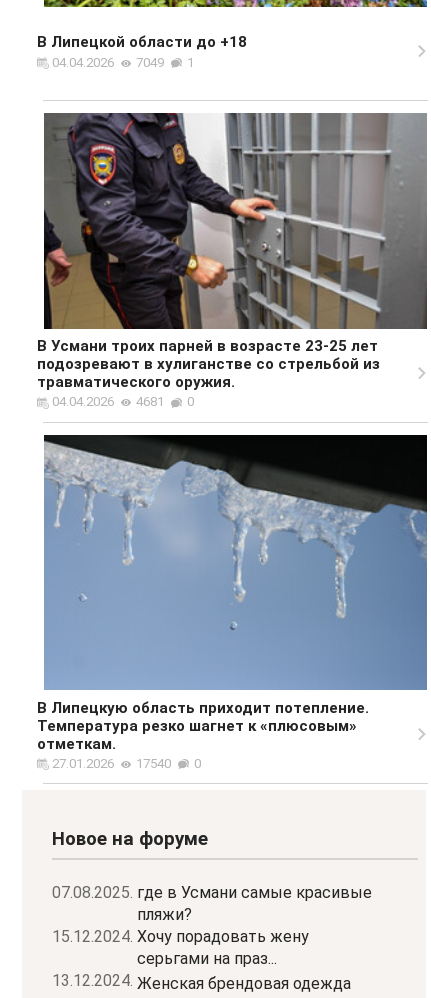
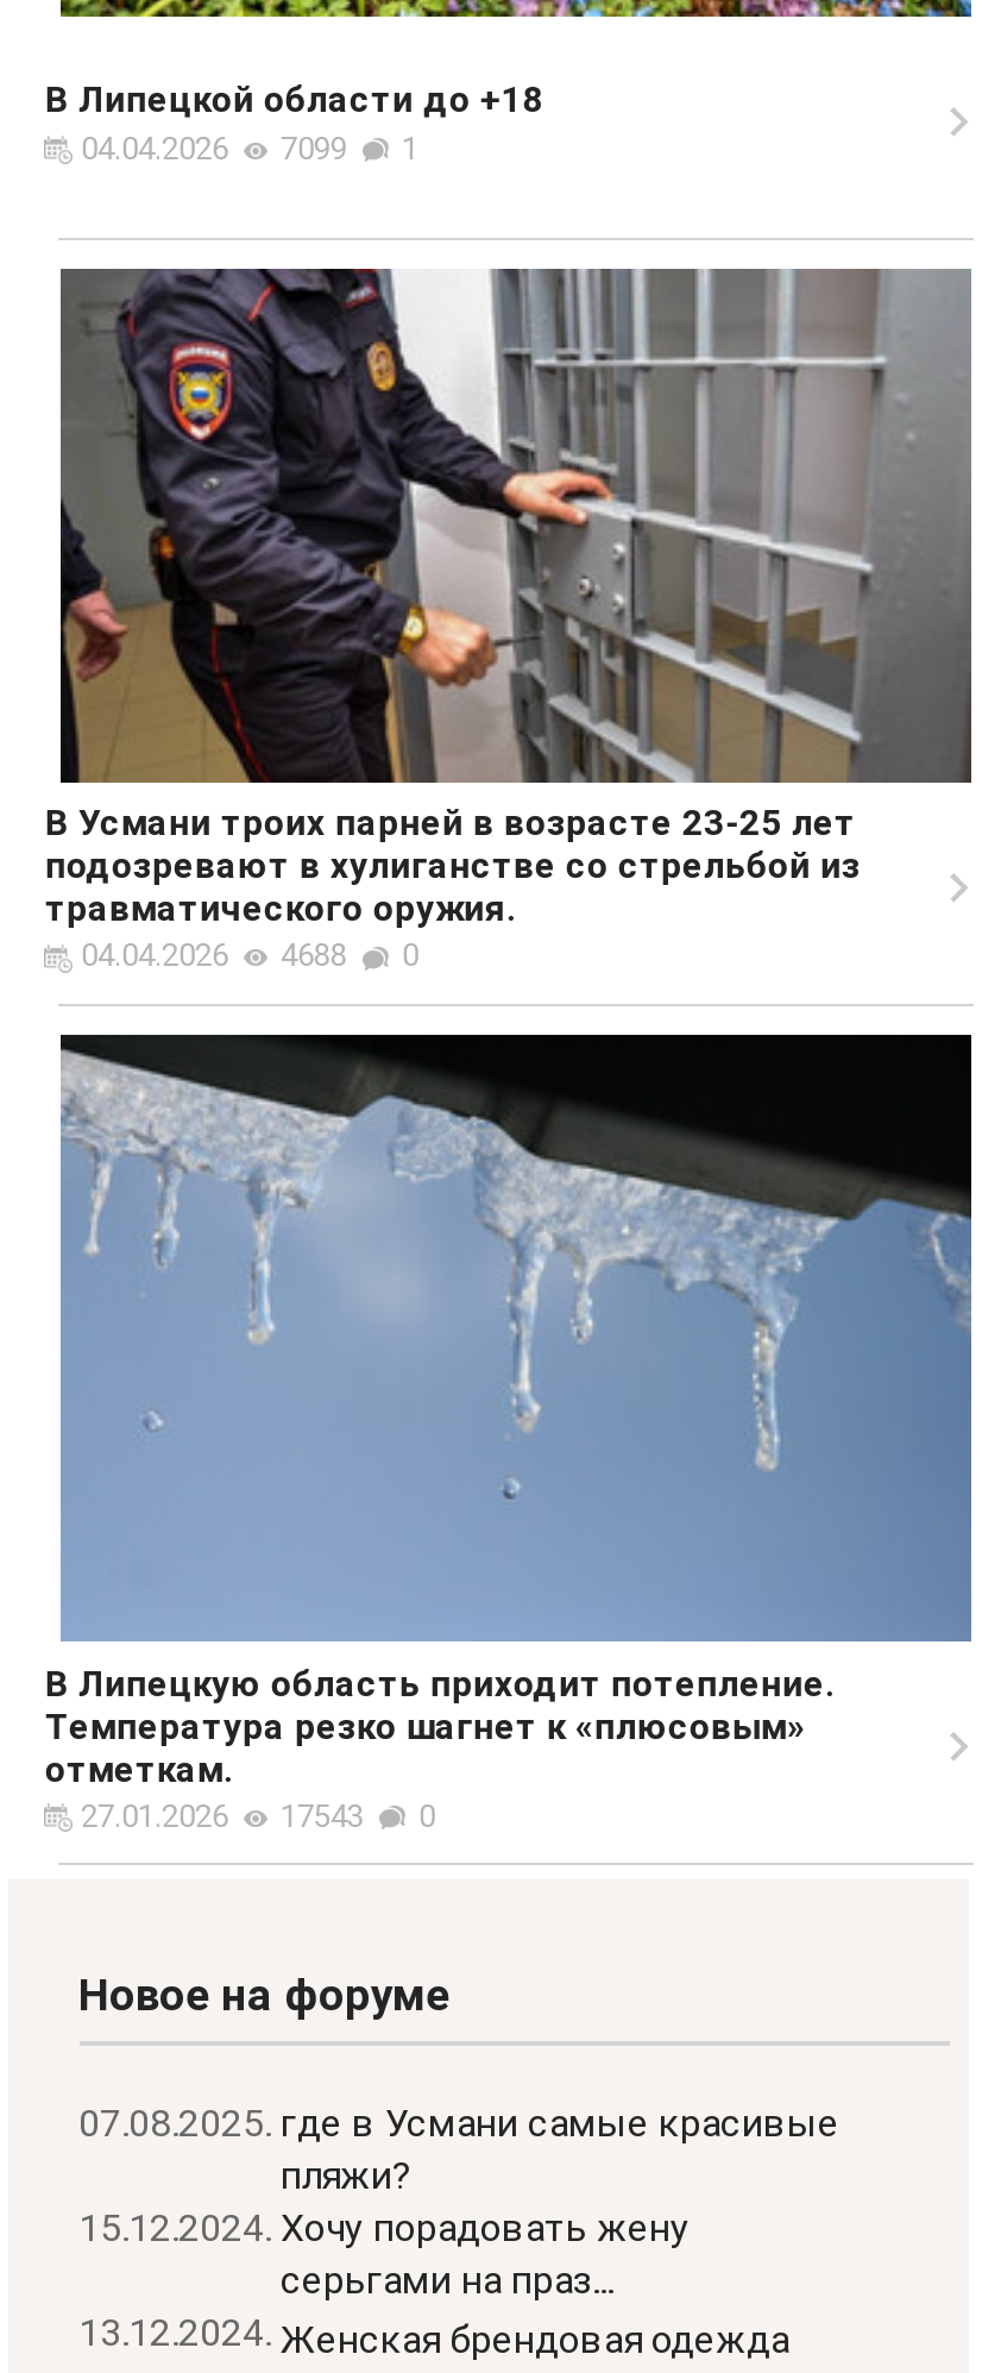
- 04.04.2026 7049 1
+ 04.04.2026 7099 1

- 04.04.2026 4681 0
+ 04.04.2026 4688 0

- 27.01.2026 17540 0
+ 27.01.2026 17543 0
